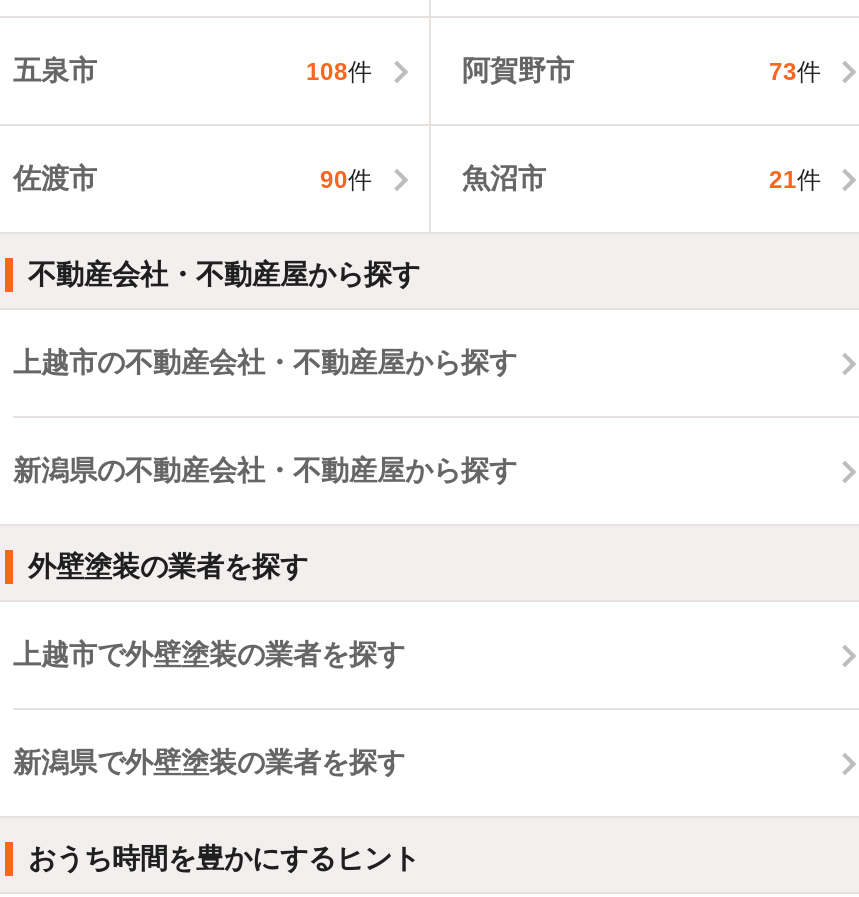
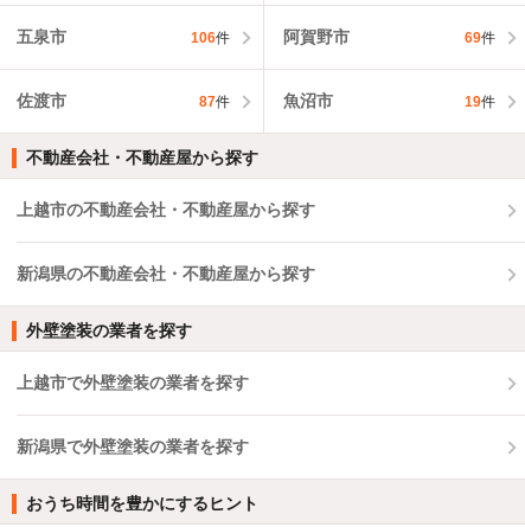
- 108件
+ 106件

- 73件
+ 69件

- 90件
+ 87件

- 21件
+ 19件
